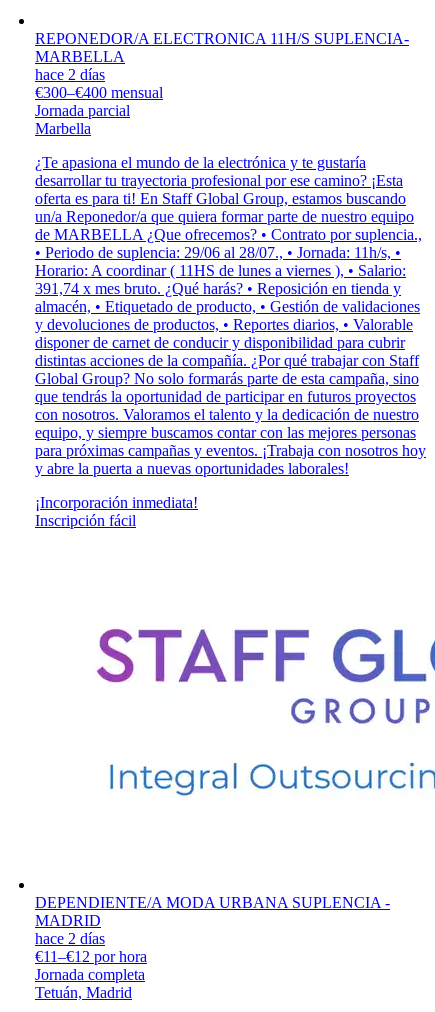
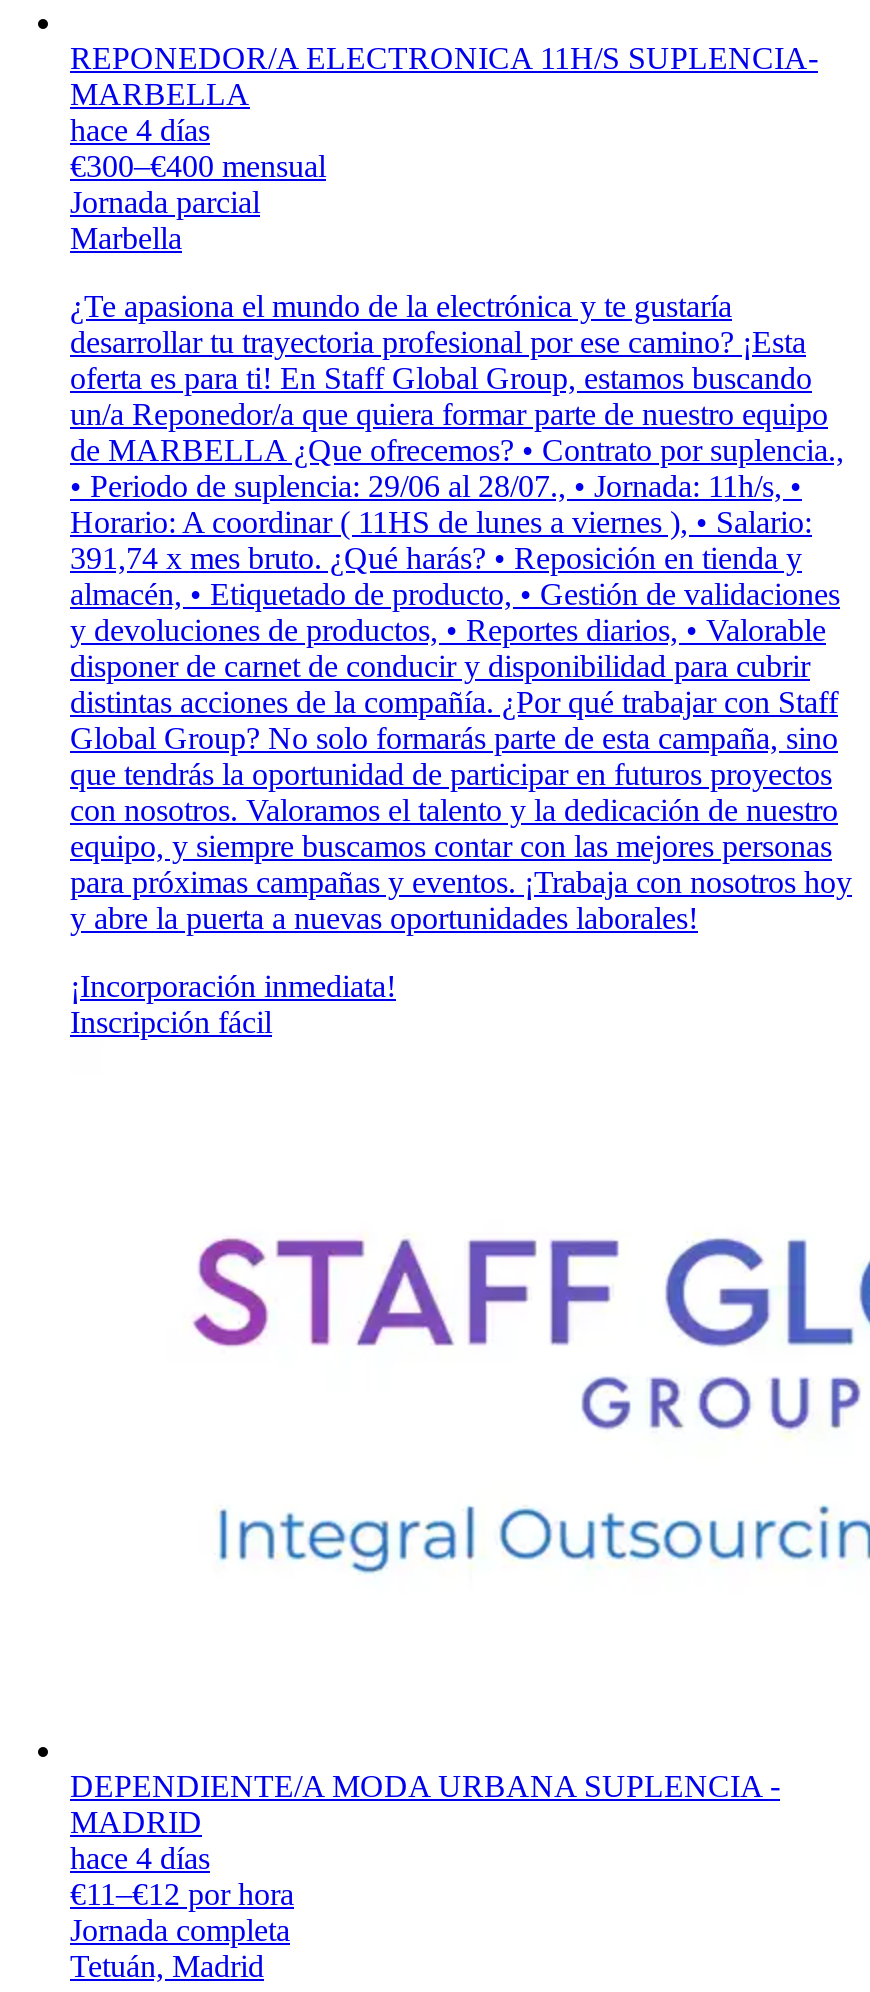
- hace 2 días
+ hace 4 días

- hace 2 días
+ hace 4 días
